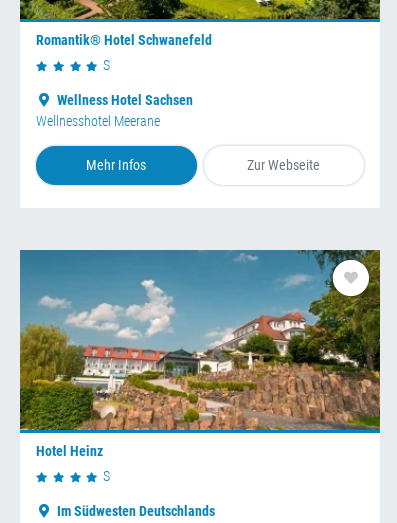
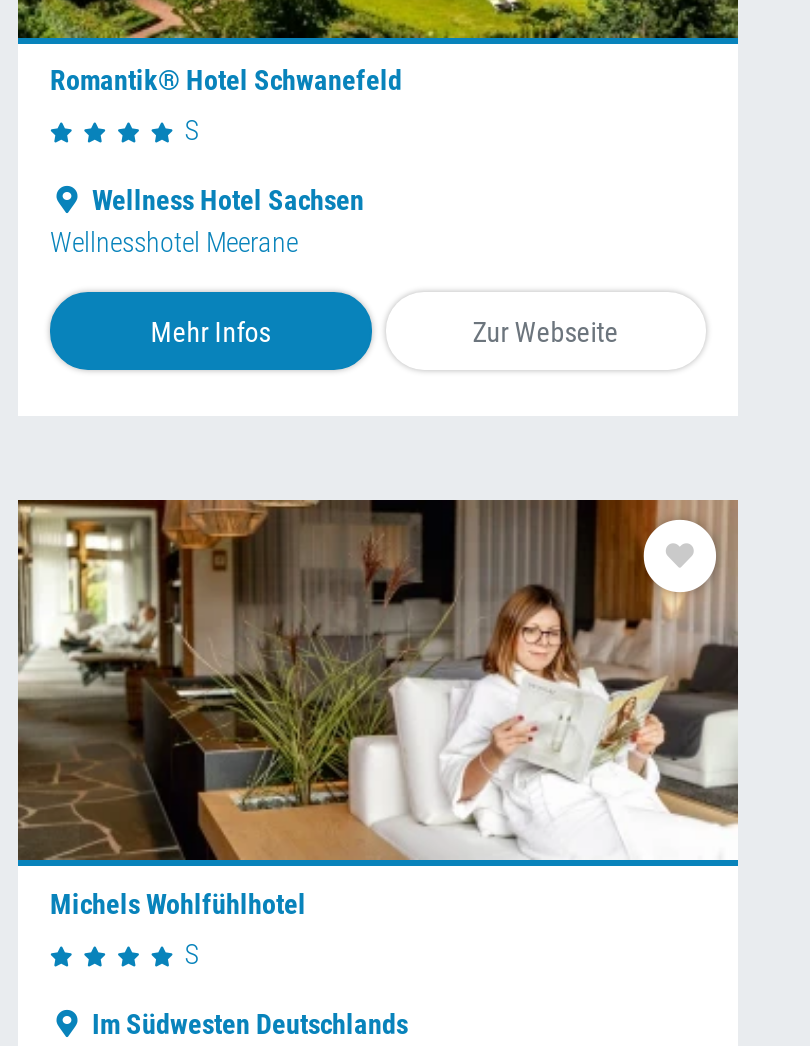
- [image]
- Hotel Heinz
+ [image]
+ Michels Wohlfühlhotel
